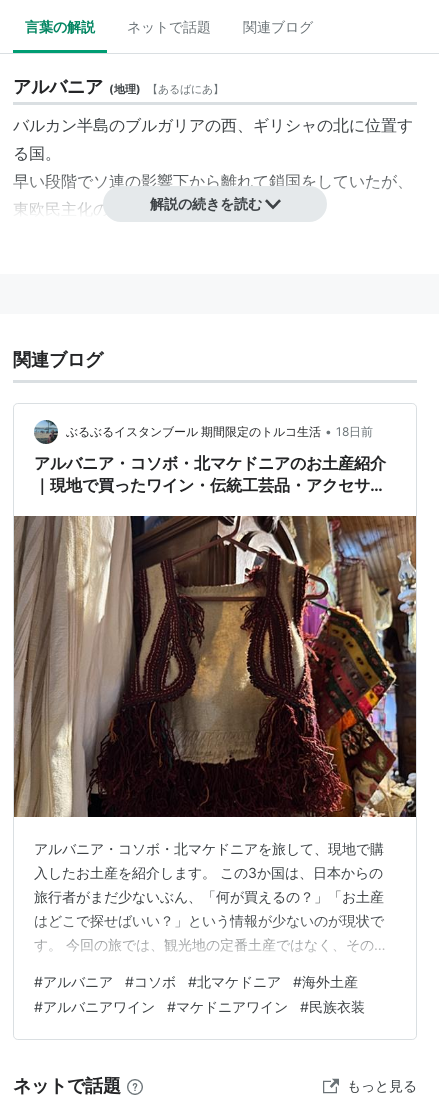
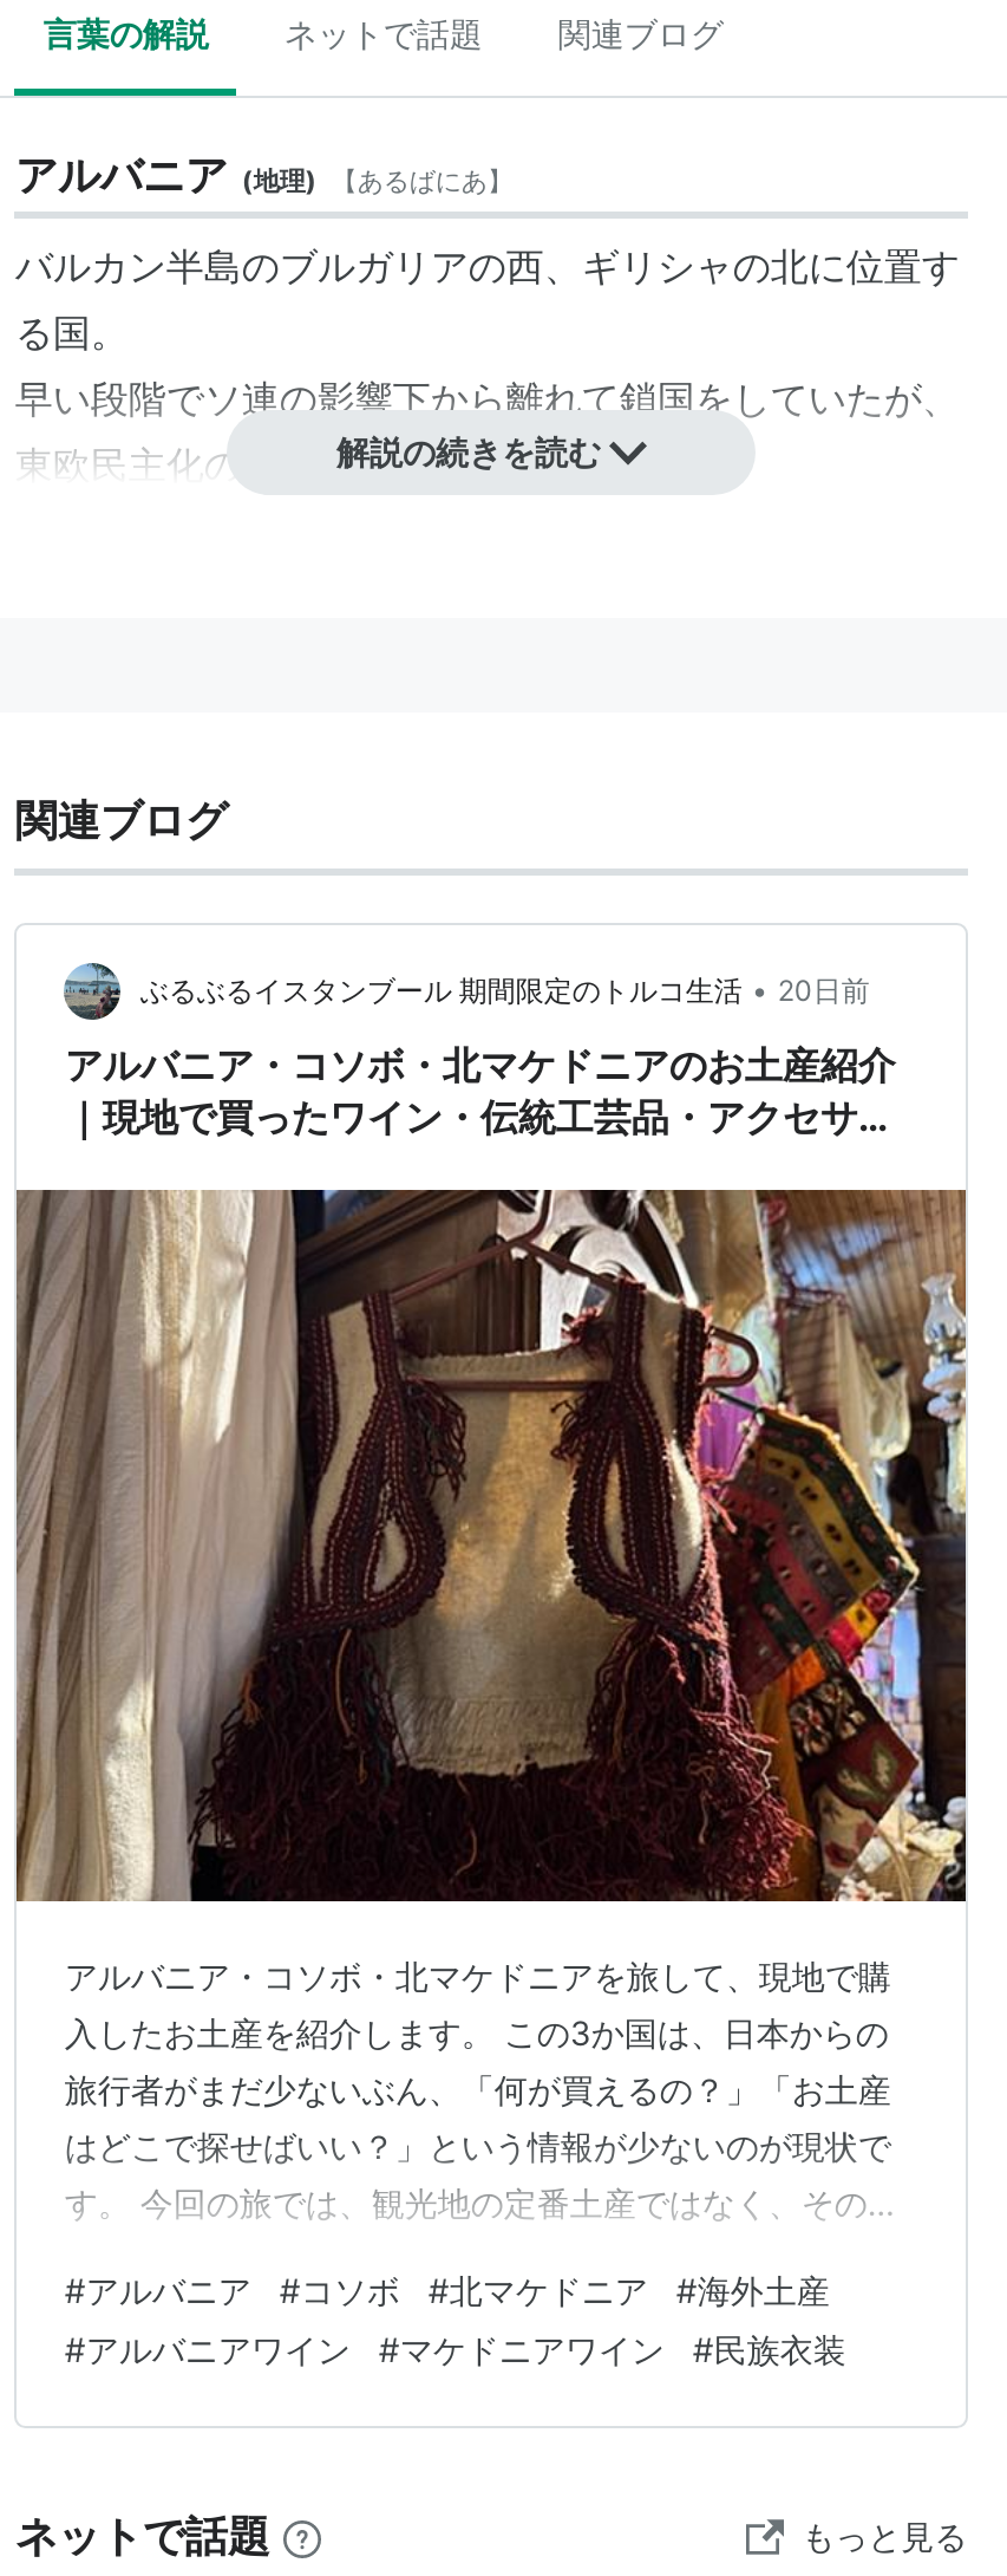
- ぶるぶるイスタンブール 期間限定のトルコ生活 • 18日前
+ ぶるぶるイスタンブール 期間限定のトルコ生活 • 20日前
